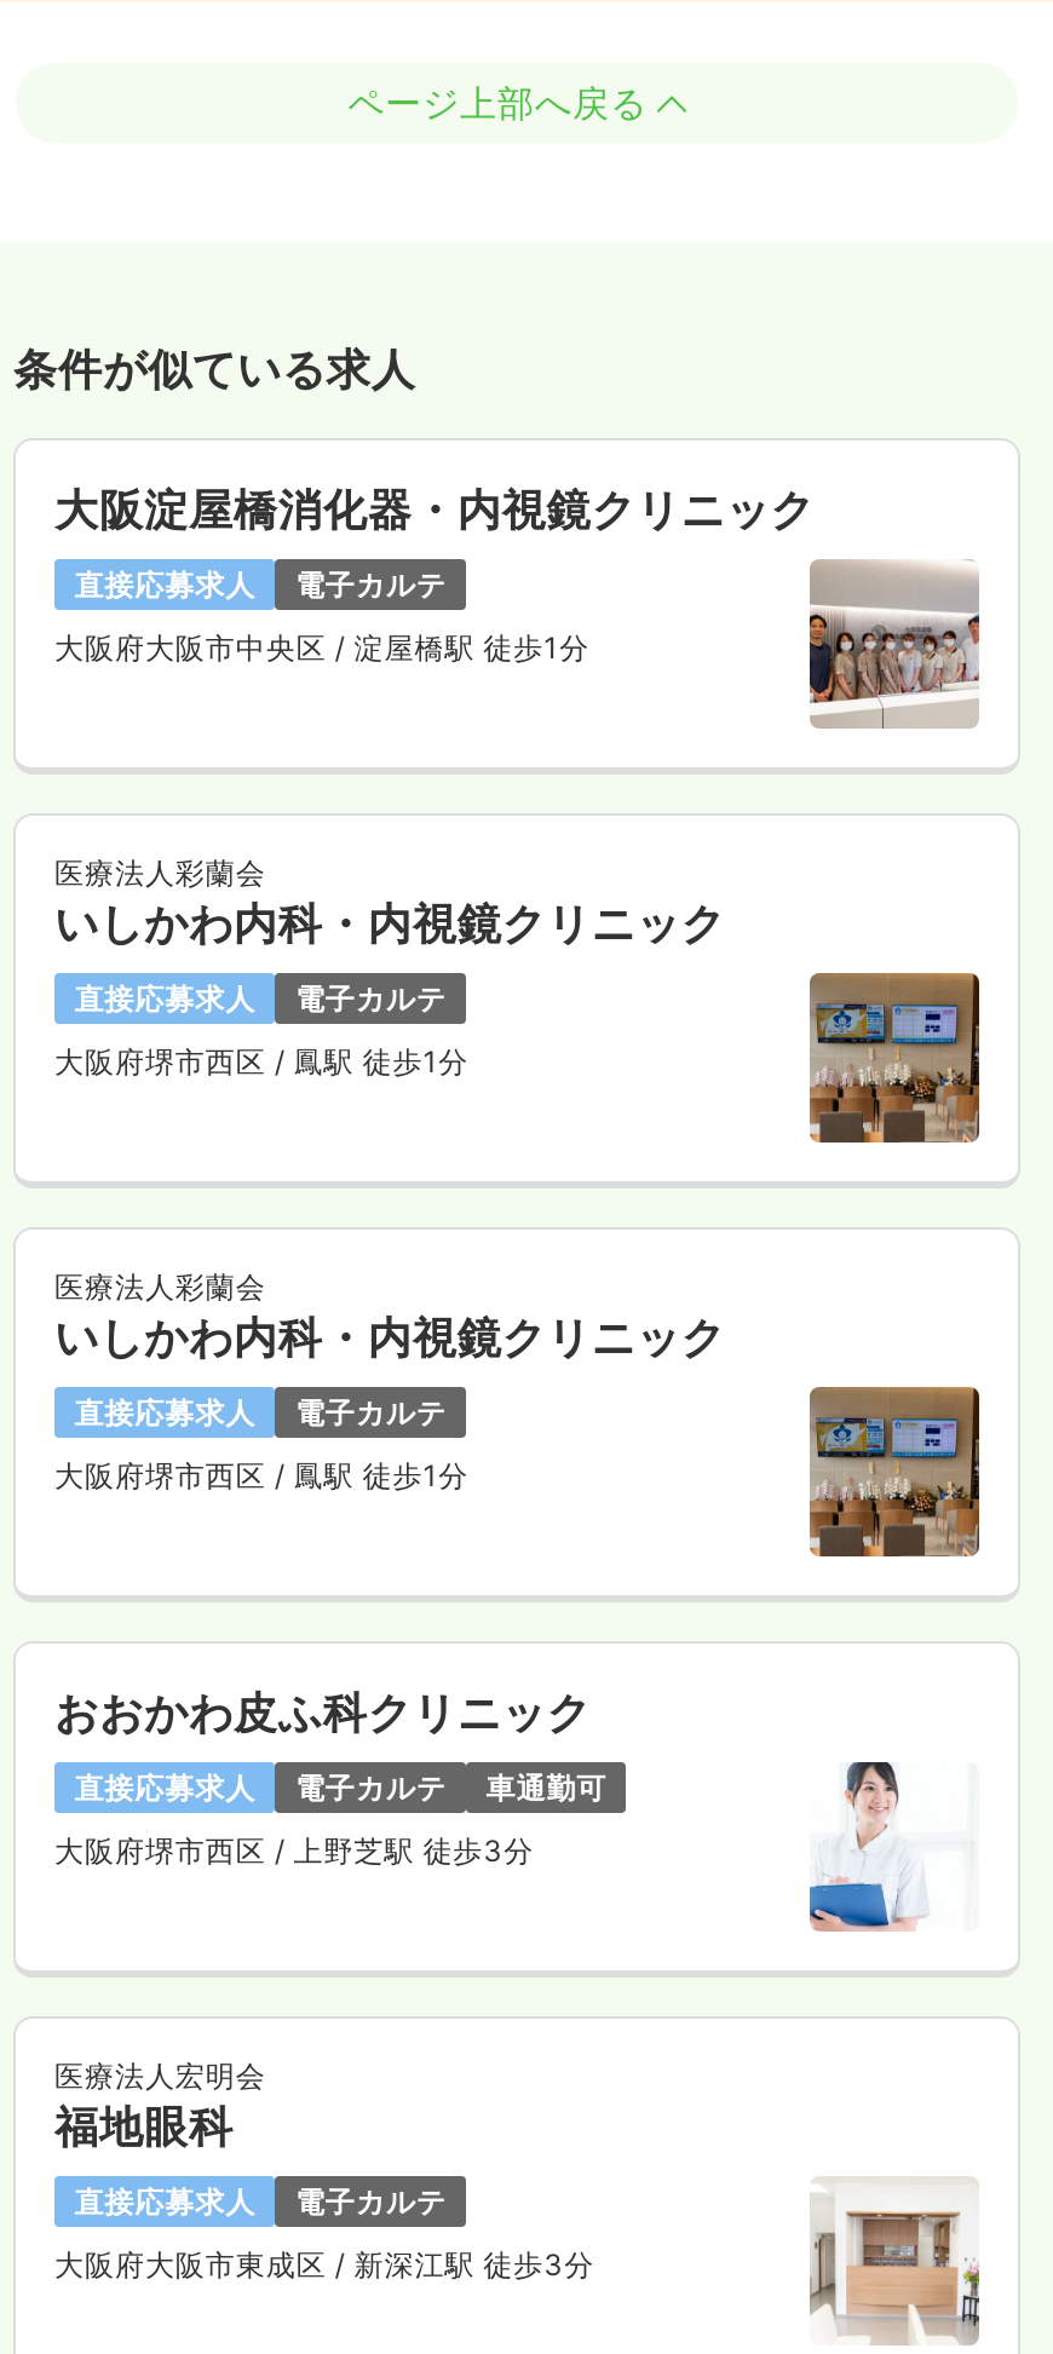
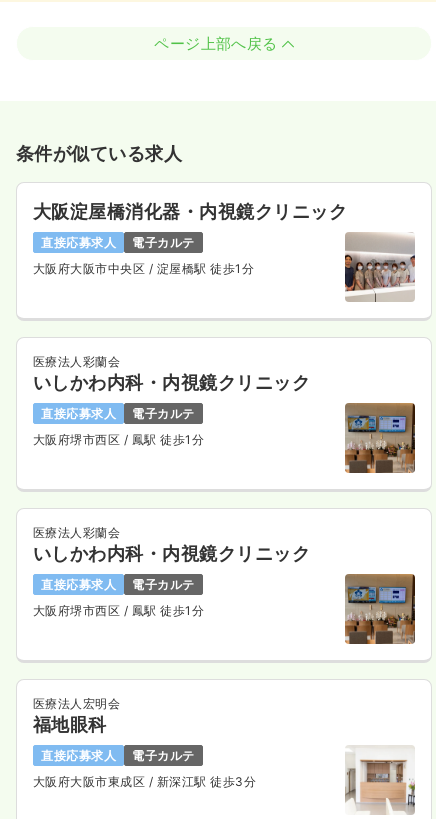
- おおかわ皮ふ科クリニック
- 直接応募求人
- 電子カルテ
- 車通勤可
- 大阪府堺市西区/ 上野芝駅 徒歩3分

- [image]
